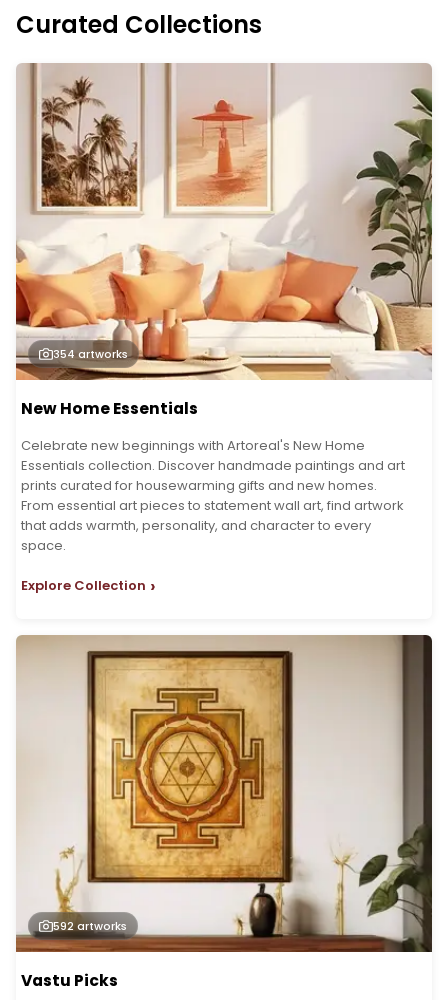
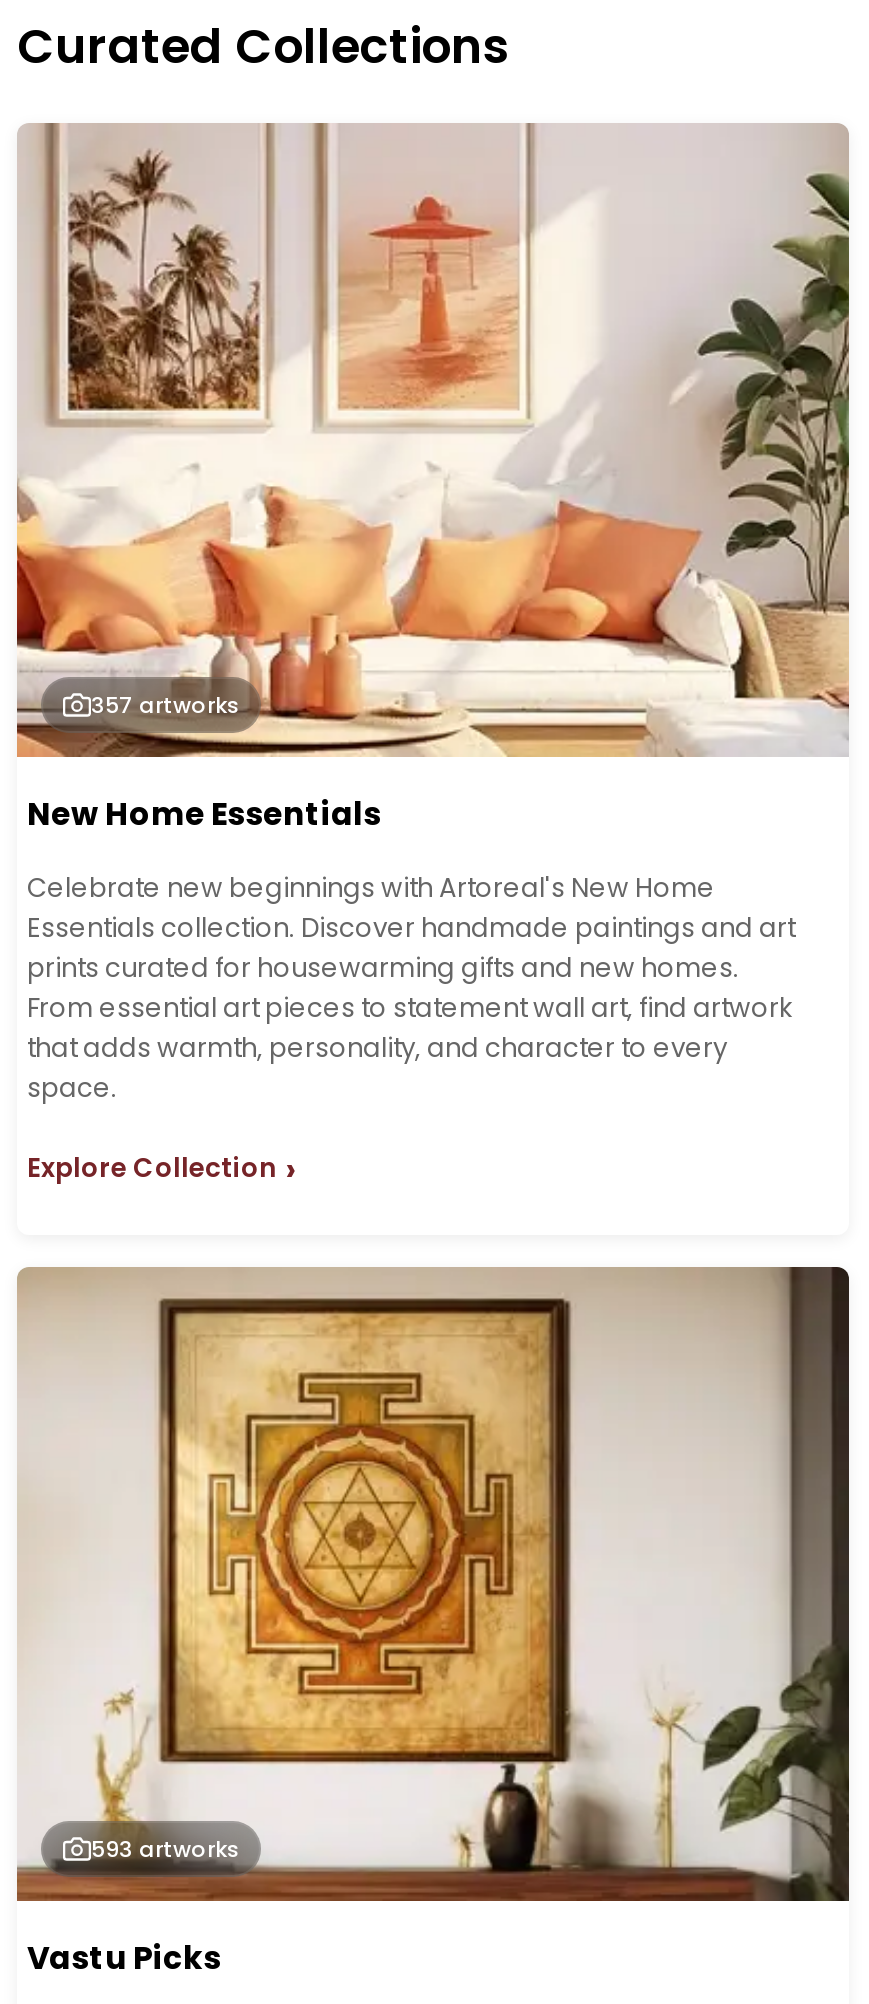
- 354 artworks
+ 357 artworks

- 592 artworks
+ 593 artworks
